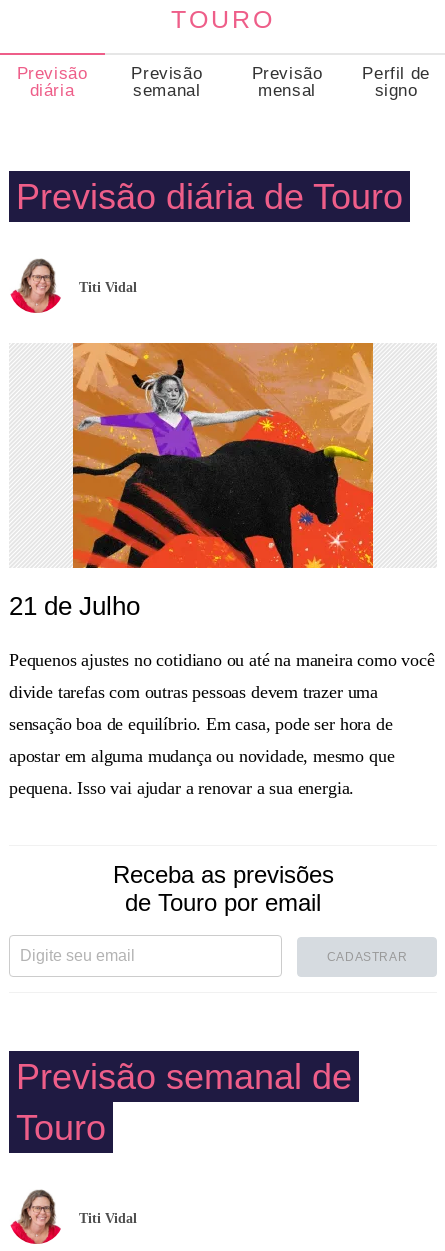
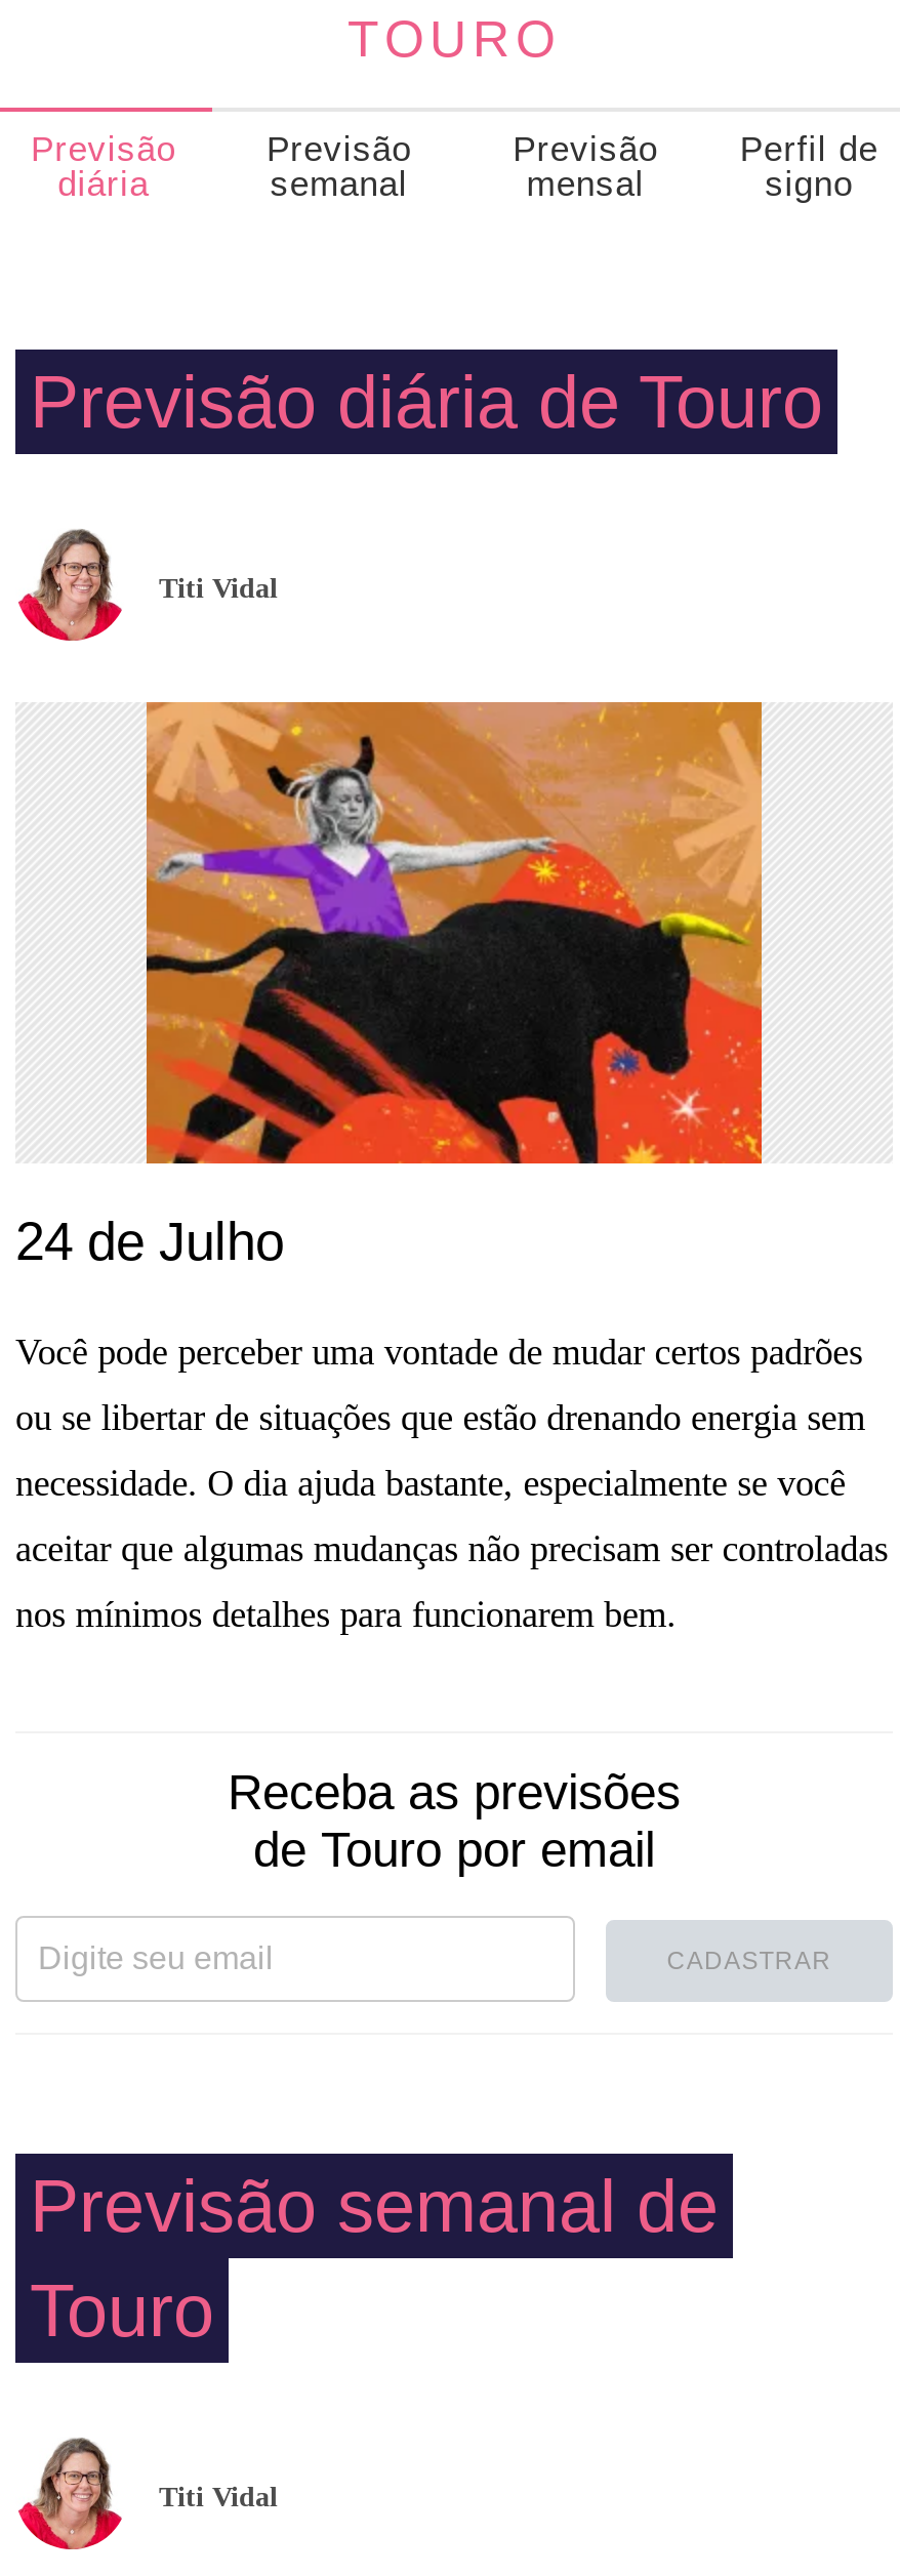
- 21 de Julho
+ 24 de Julho

- Pequenos ajustes no cotidiano ou até na maneira como você
+ Você pode perceber uma vontade de mudar certos padrões

- divide tarefas com outras pessoas devem trazer uma
+ ou se libertar de situações que estão drenando energia sem

- sensação boa de equilíbrio. Em casa, pode ser hora de
+ necessidade. O dia ajuda bastante, especialmente se você

- apostar em alguma mudança ou novidade, mesmo que
+ aceitar que algumas mudanças não precisam ser controladas

- pequena. Isso vai ajudar a renovar a sua energia.
+ nos mínimos detalhes para funcionarem bem.
